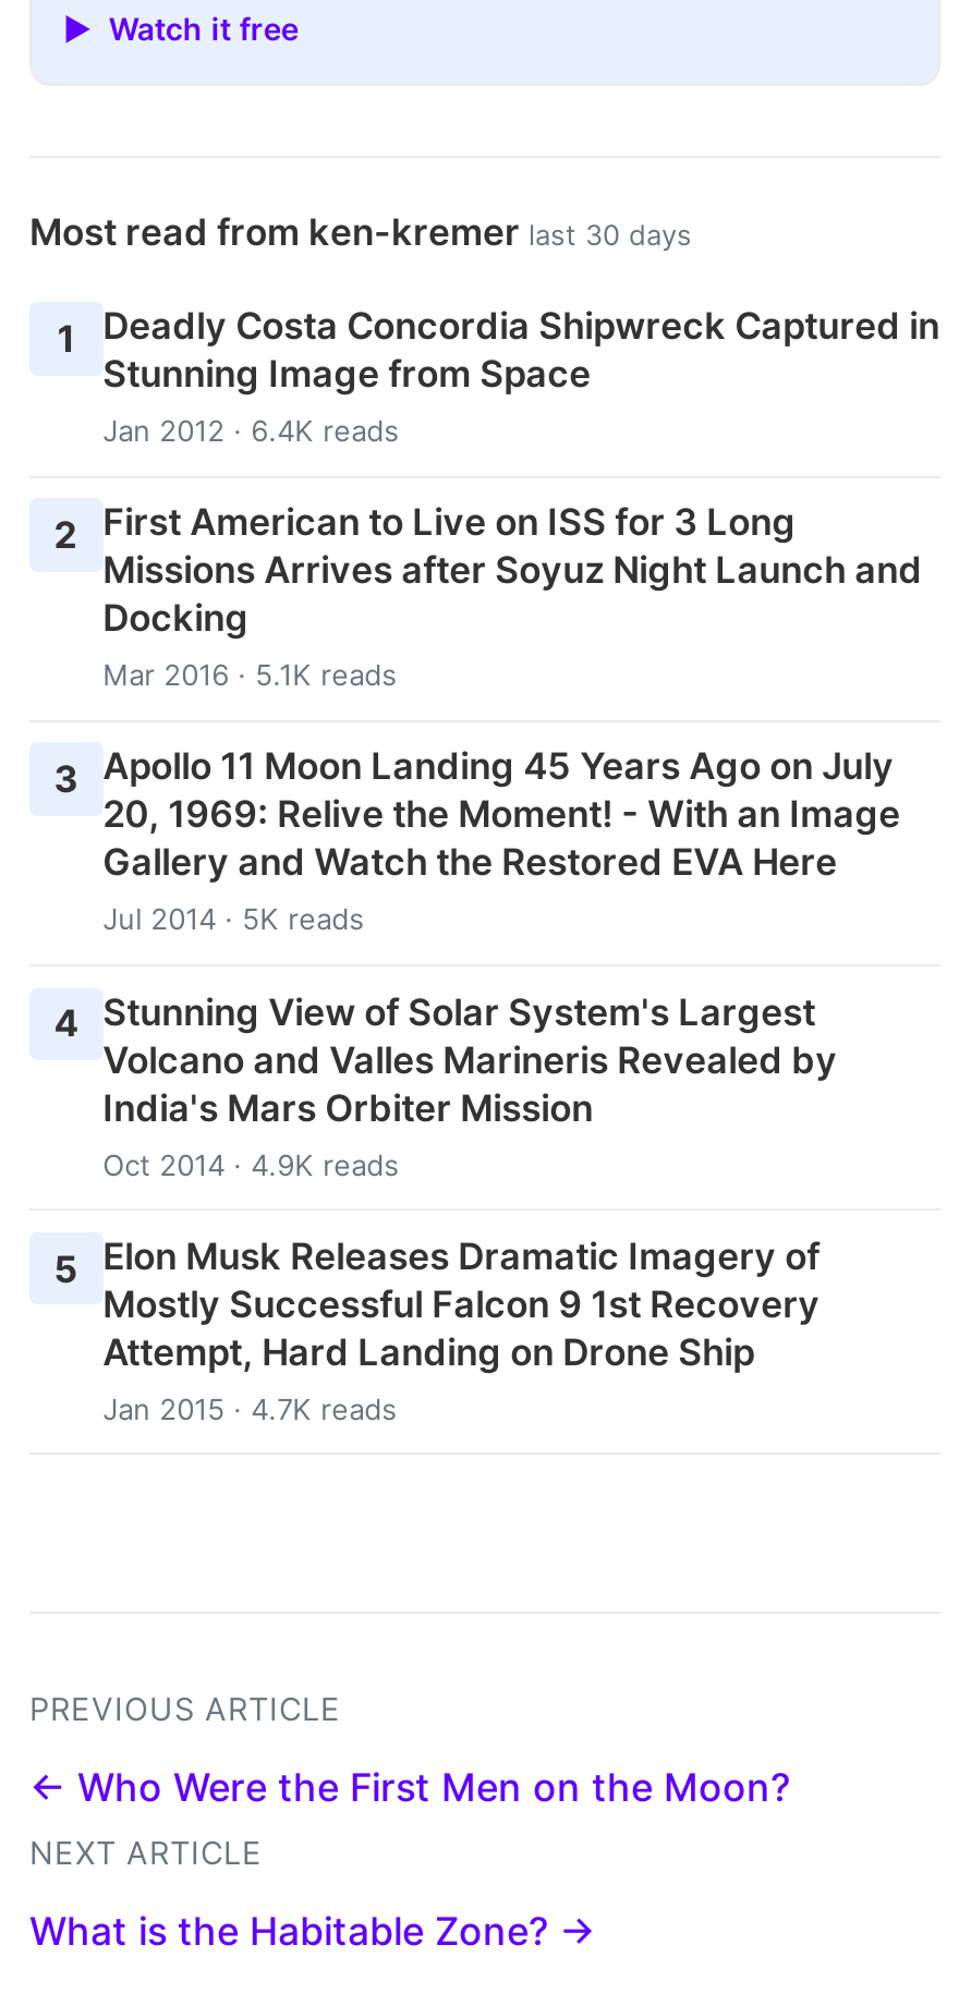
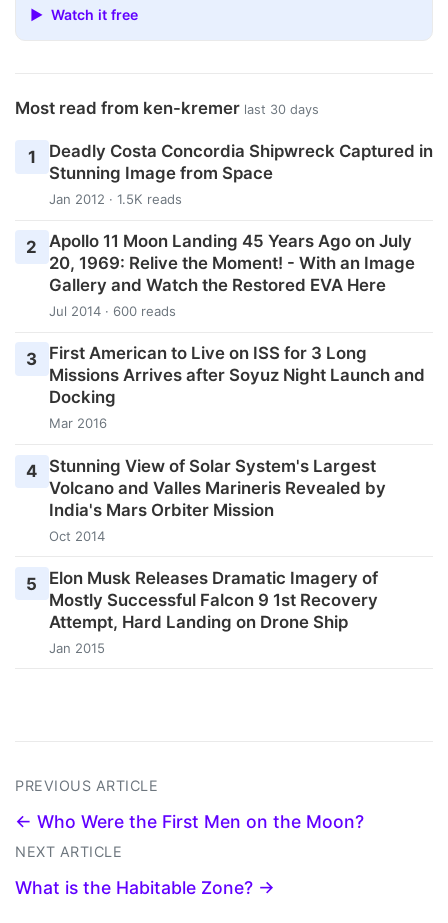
- Jan 2012 · 6.4K reads
- 2 First American to Live on ISS for 3 Long
- Mar 2016 · 5.1K reads
- 3 Apollo 11 Moon Landing 45 Years Ago on July
+ Jan 2012 · 1.5K reads
+ 2 Apollo 11 Moon Landing 45 Years Ago on July

moved down: Missions Arrives after Soyuz Night Launch and | Docking

moved up: 20, 1969: Relive the Moment! - With an Image | Gallery and Watch the Restored EVA Here

- Jul 2014 · 5K reads
+ Jul 2014 · 600 reads
+ 3 First American to Live on ISS for 3 Long
+ Mar 2016

- Oct 2014 · 4.9K reads
+ Oct 2014

- Jan 2015 · 4.7K reads
+ Jan 2015
